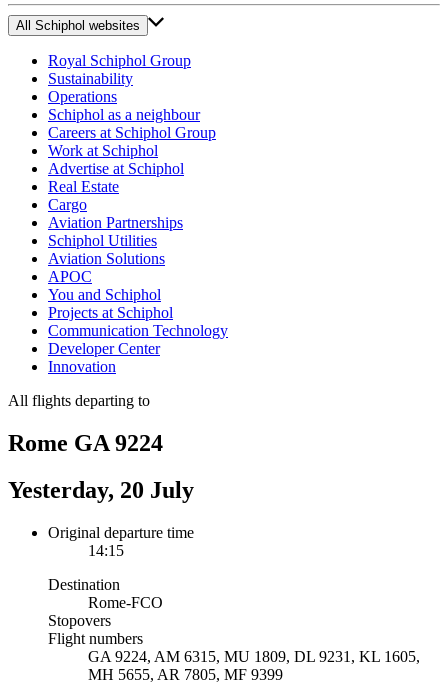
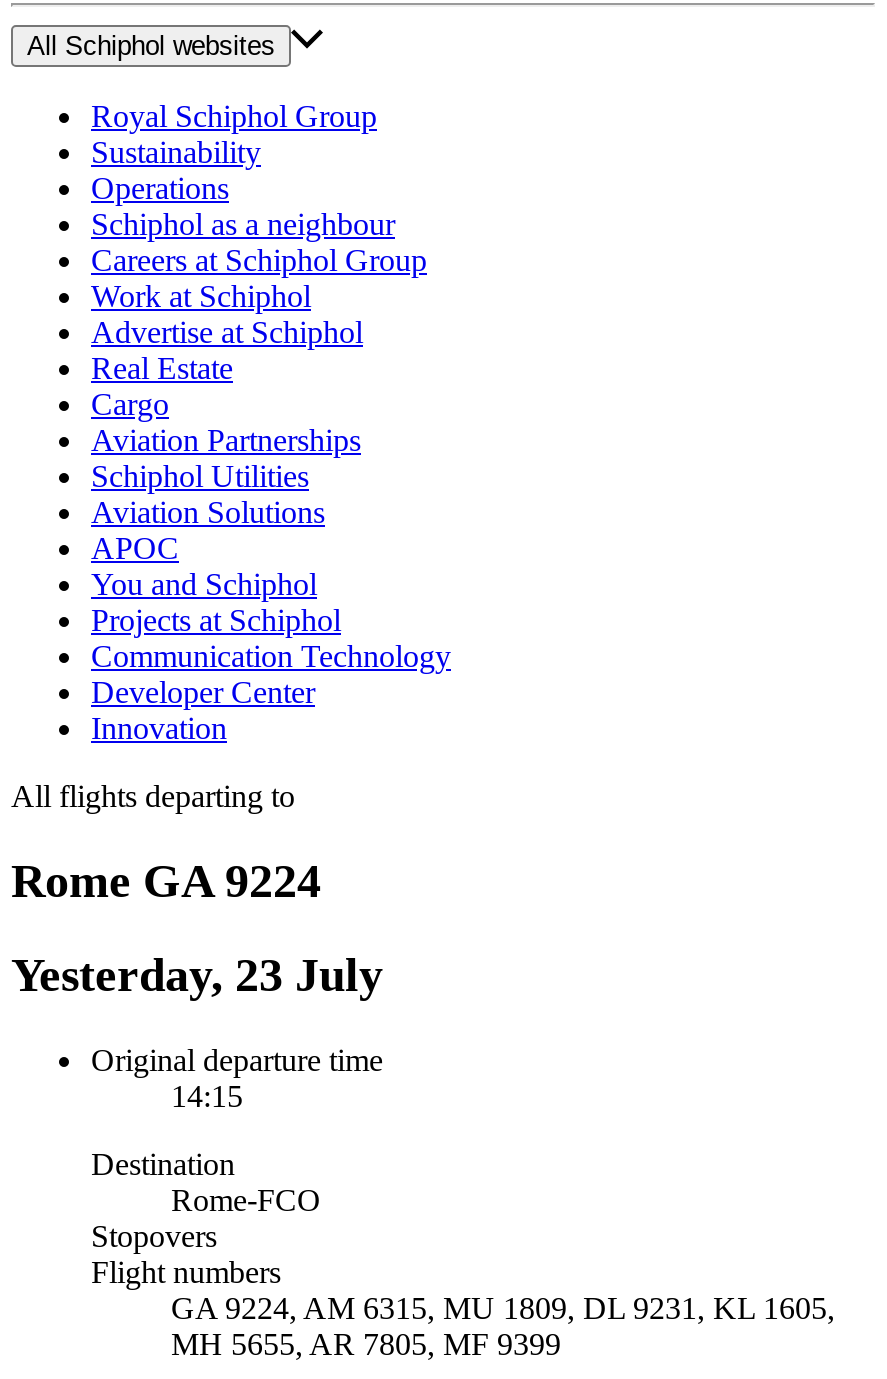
- Yesterday, 20 July
+ Yesterday, 23 July
